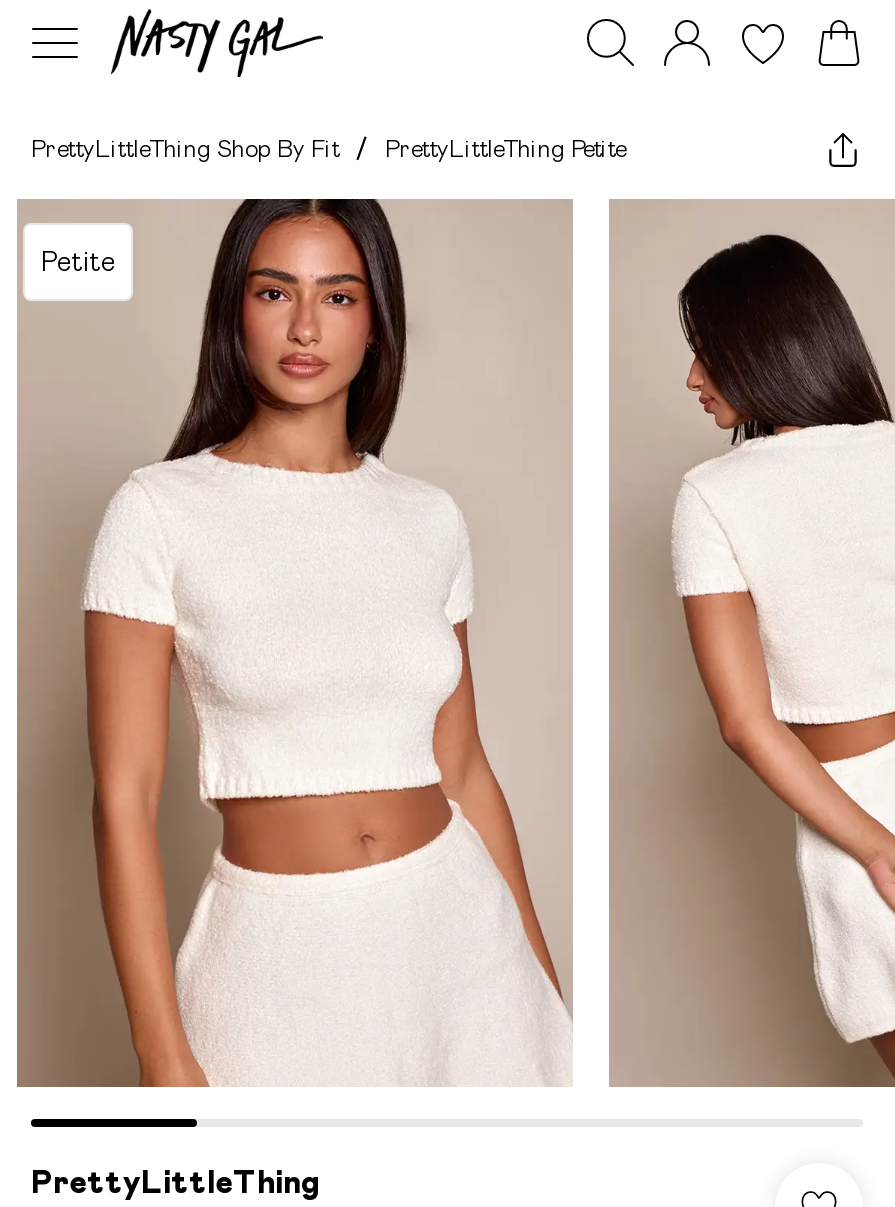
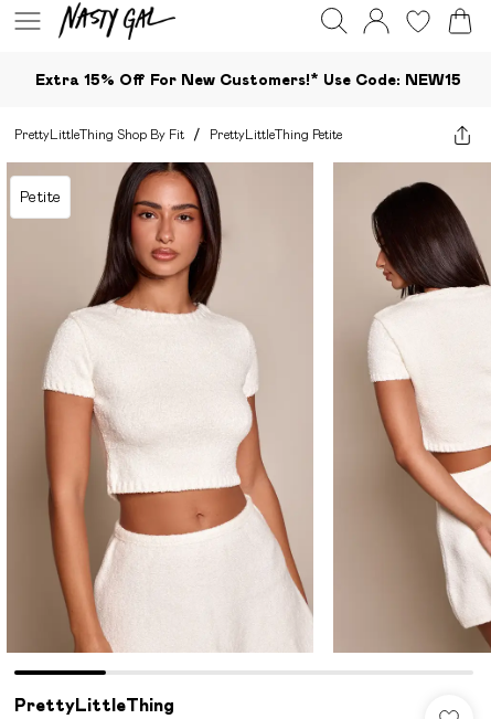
+ Extra 15% Off For New Customers!* Use Code: NEW15
